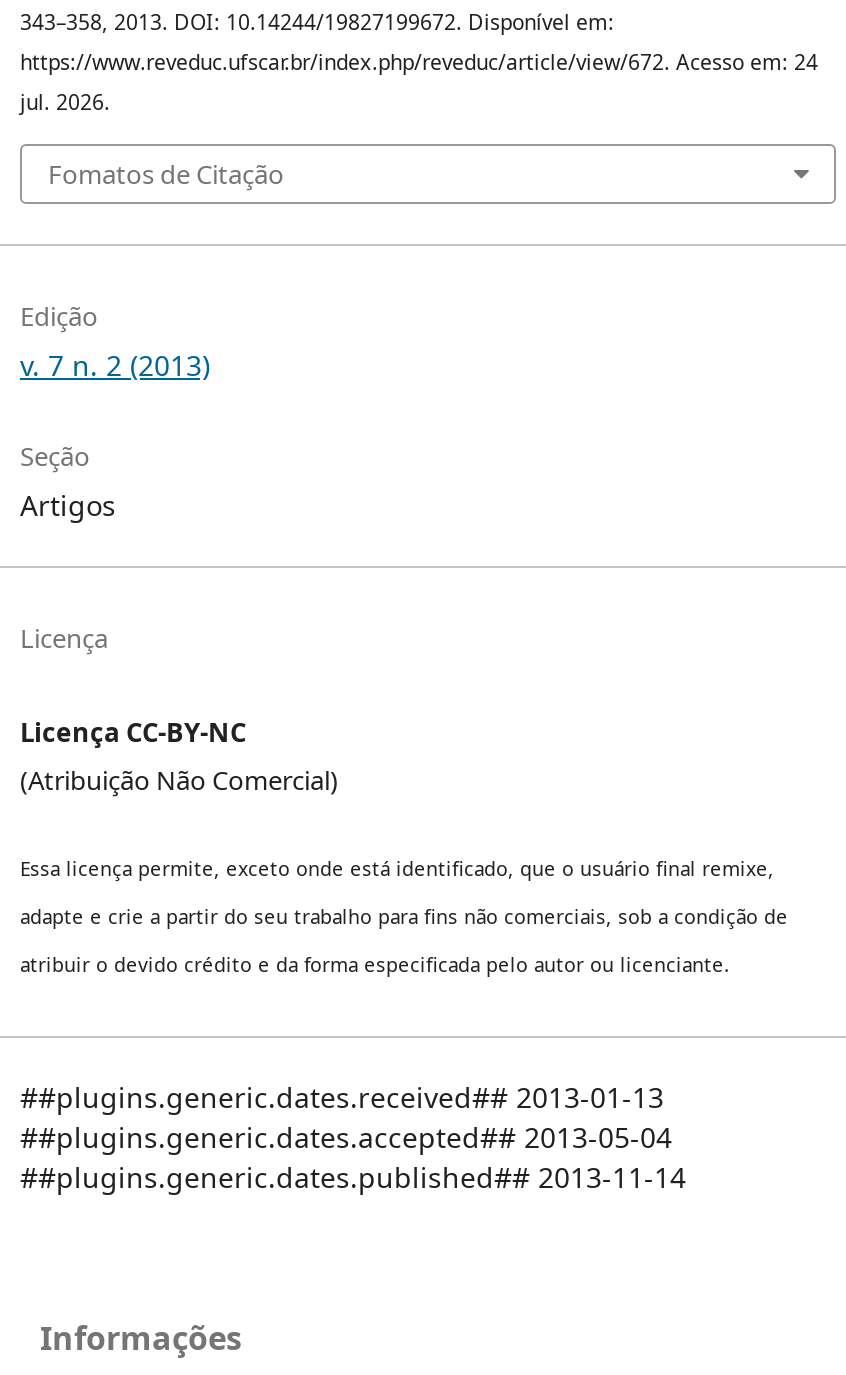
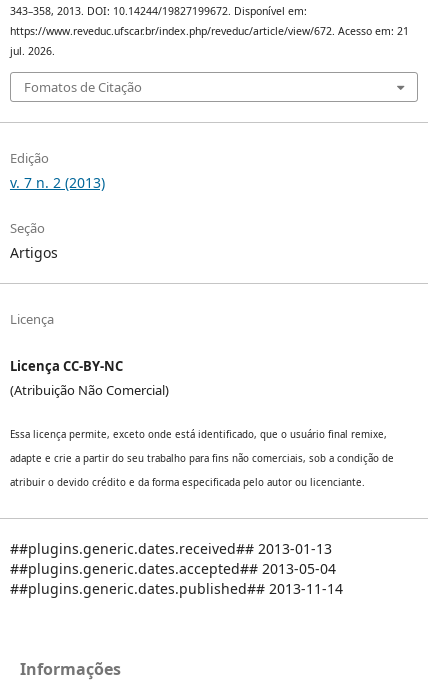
- https://www.reveduc.ufscar.br/index.php/reveduc/article/view/672. Acesso em: 24
+ https://www.reveduc.ufscar.br/index.php/reveduc/article/view/672. Acesso em: 21
